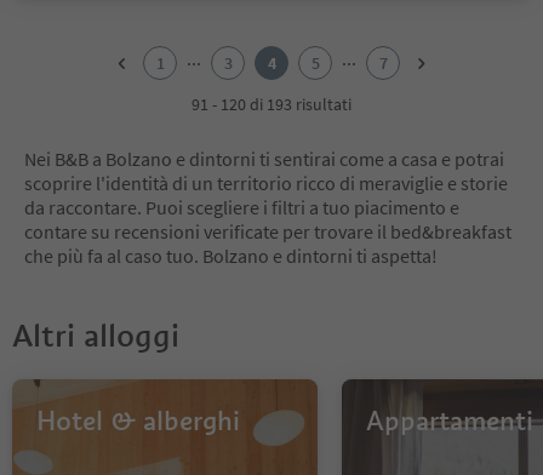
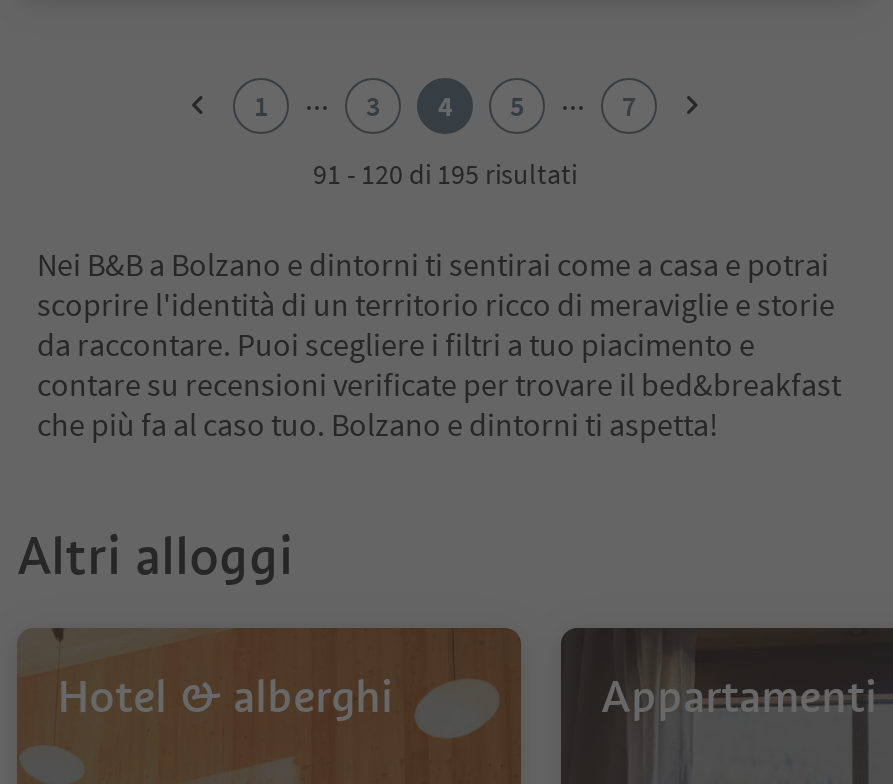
- 91 - 120 di 193 risultati
+ 91 - 120 di 195 risultati
